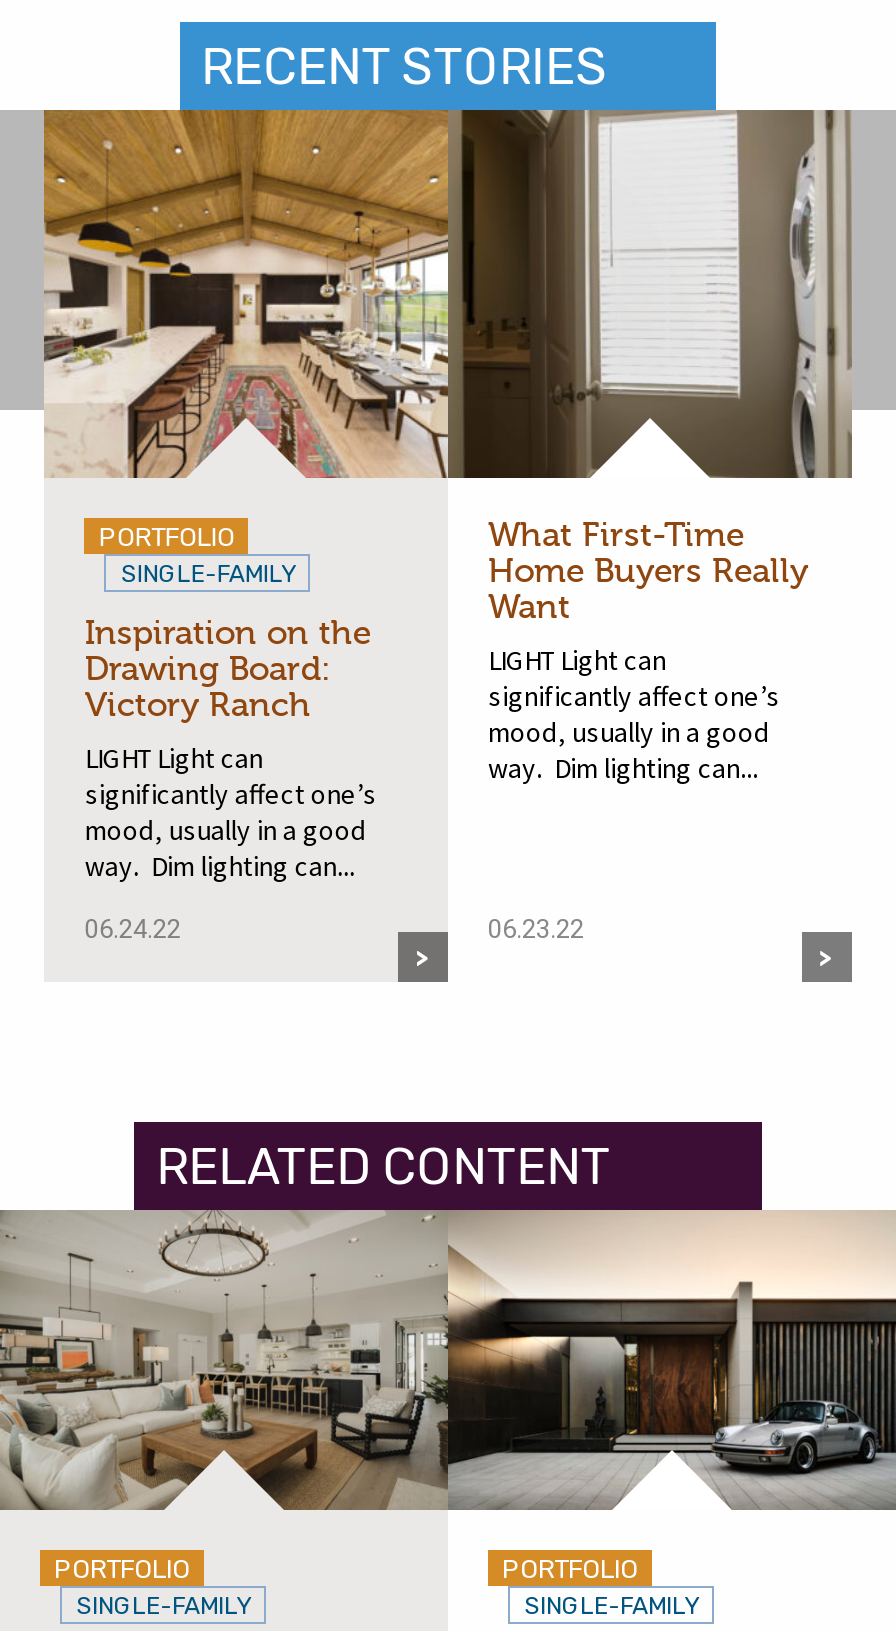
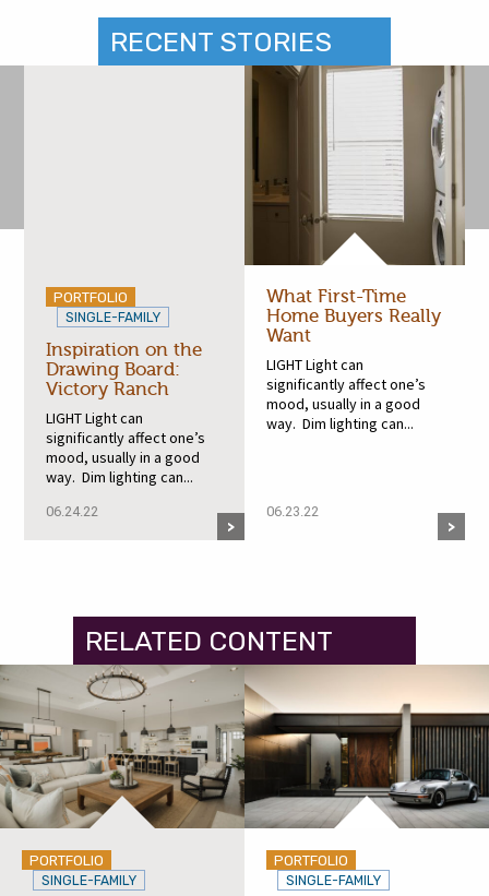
- [image]
